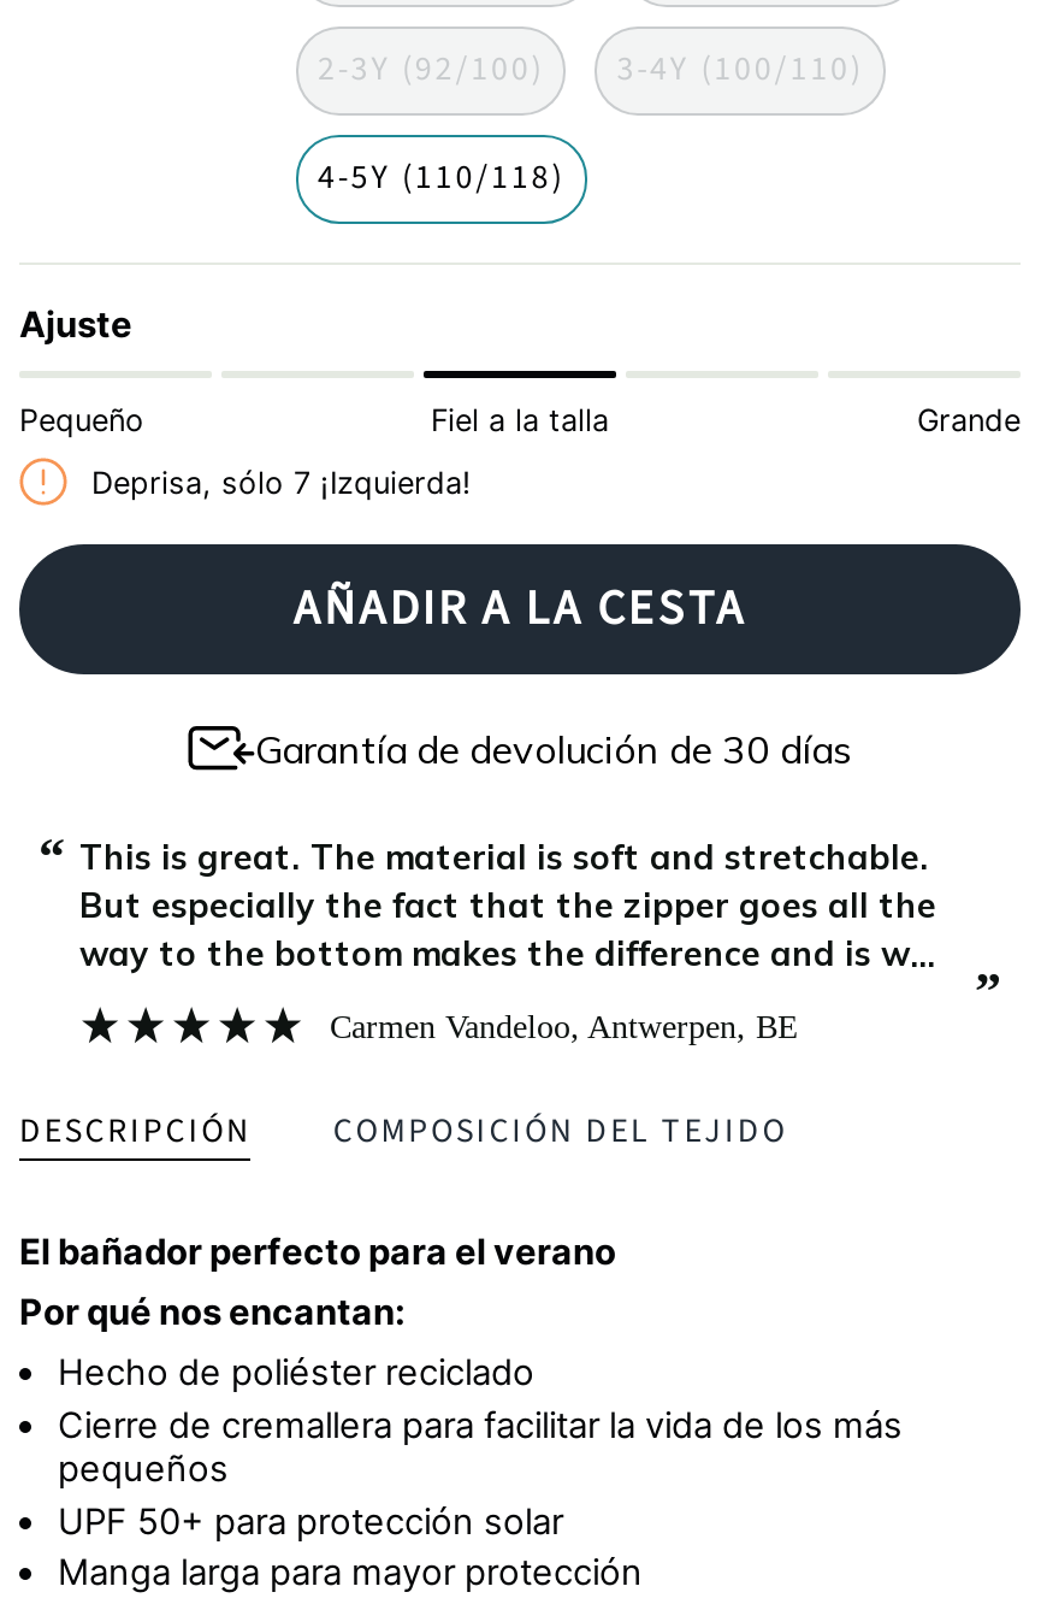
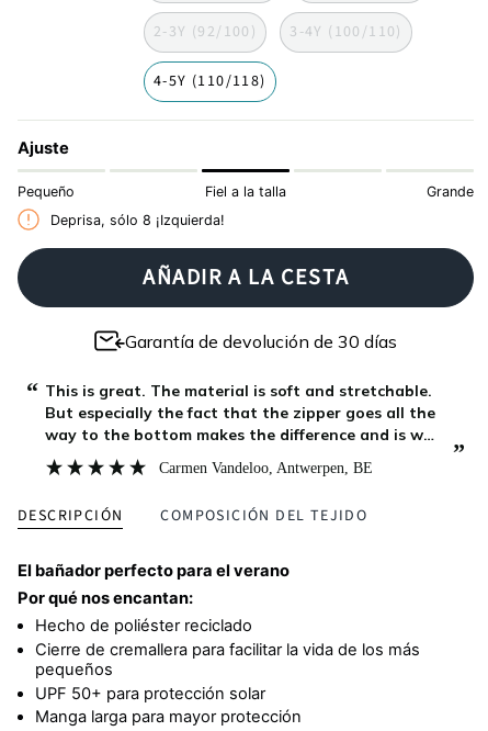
- Deprisa, sólo 7 ¡Izquierda!
+ Deprisa, sólo 8 ¡Izquierda!
